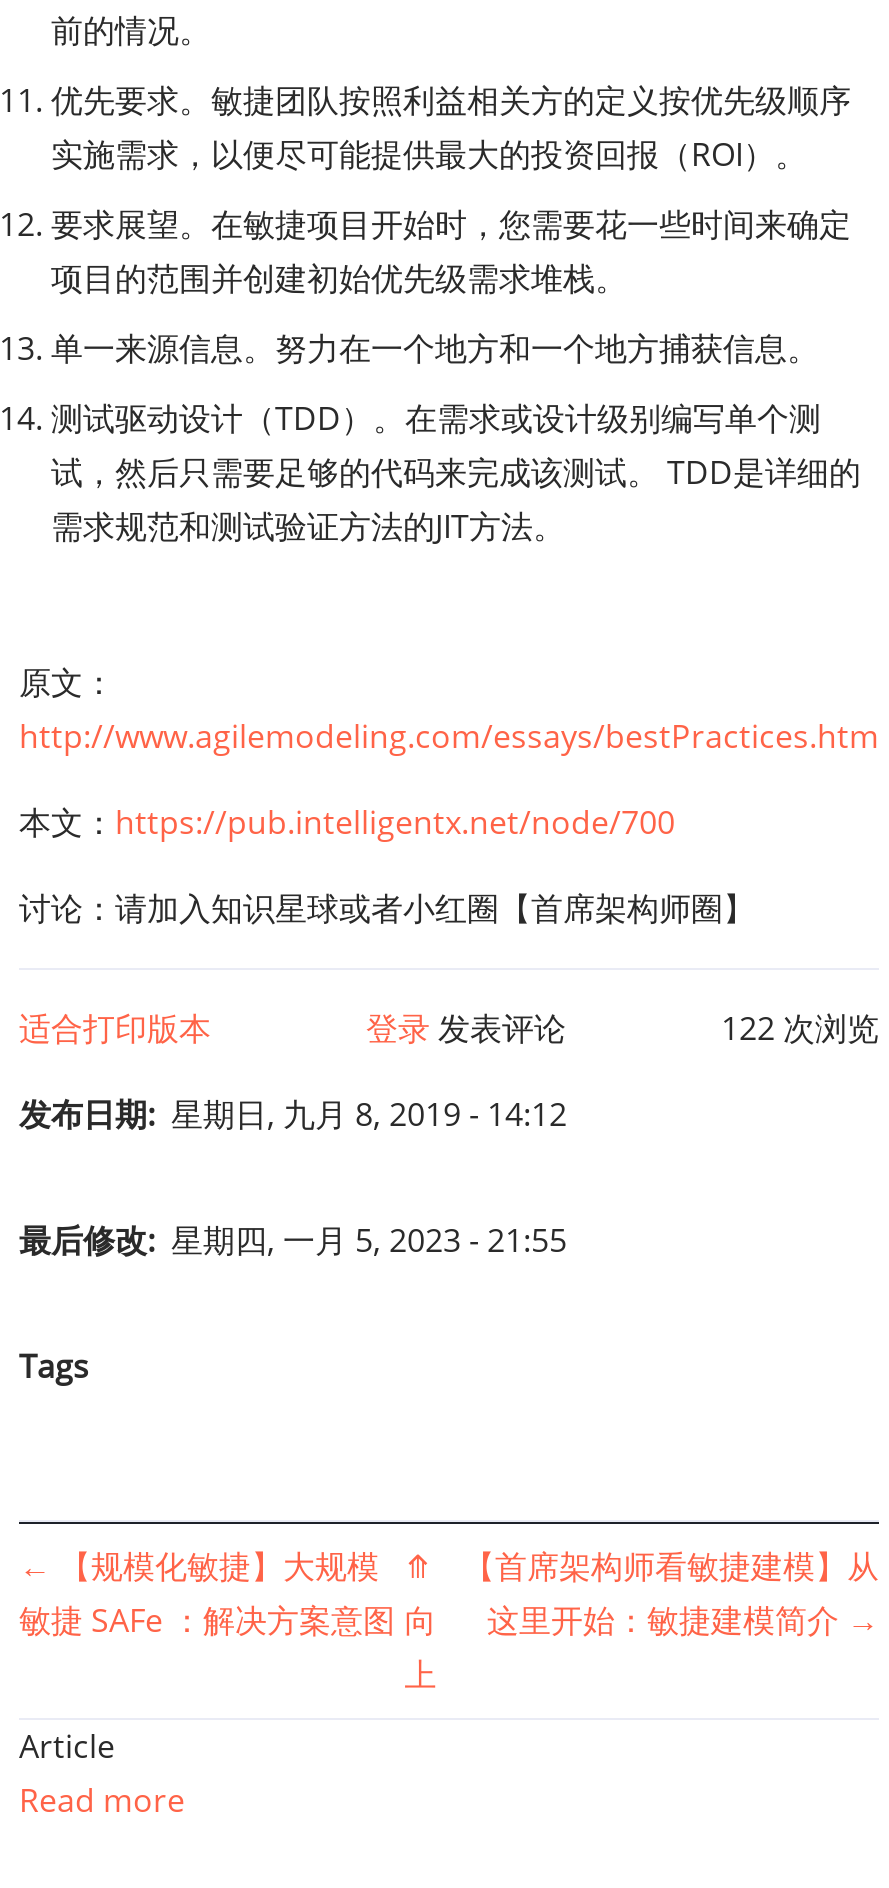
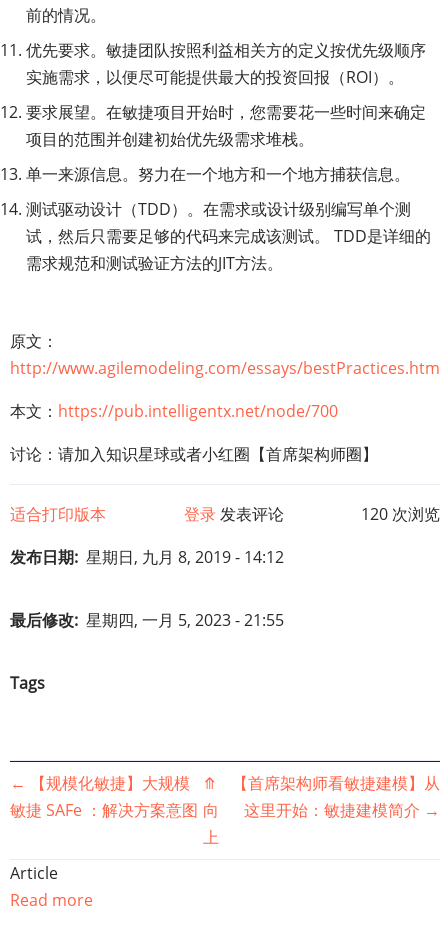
- 122 次浏览
+ 120 次浏览
